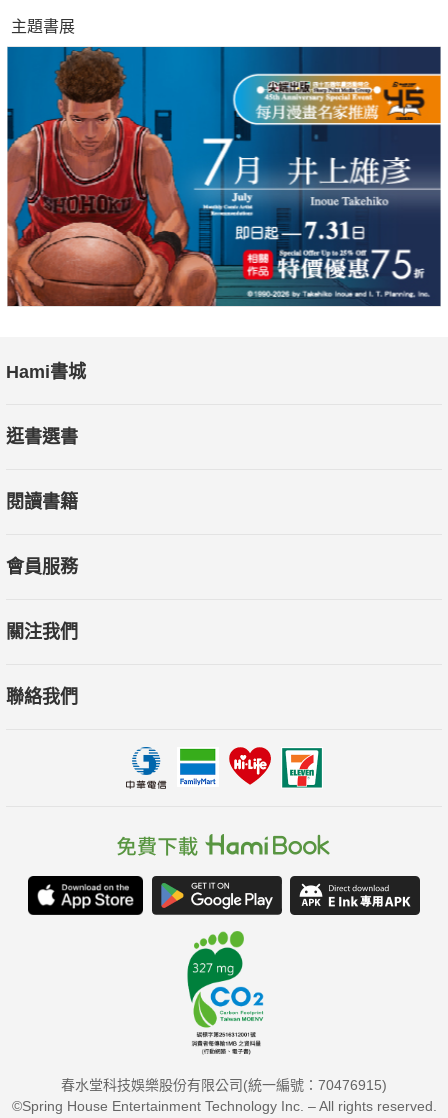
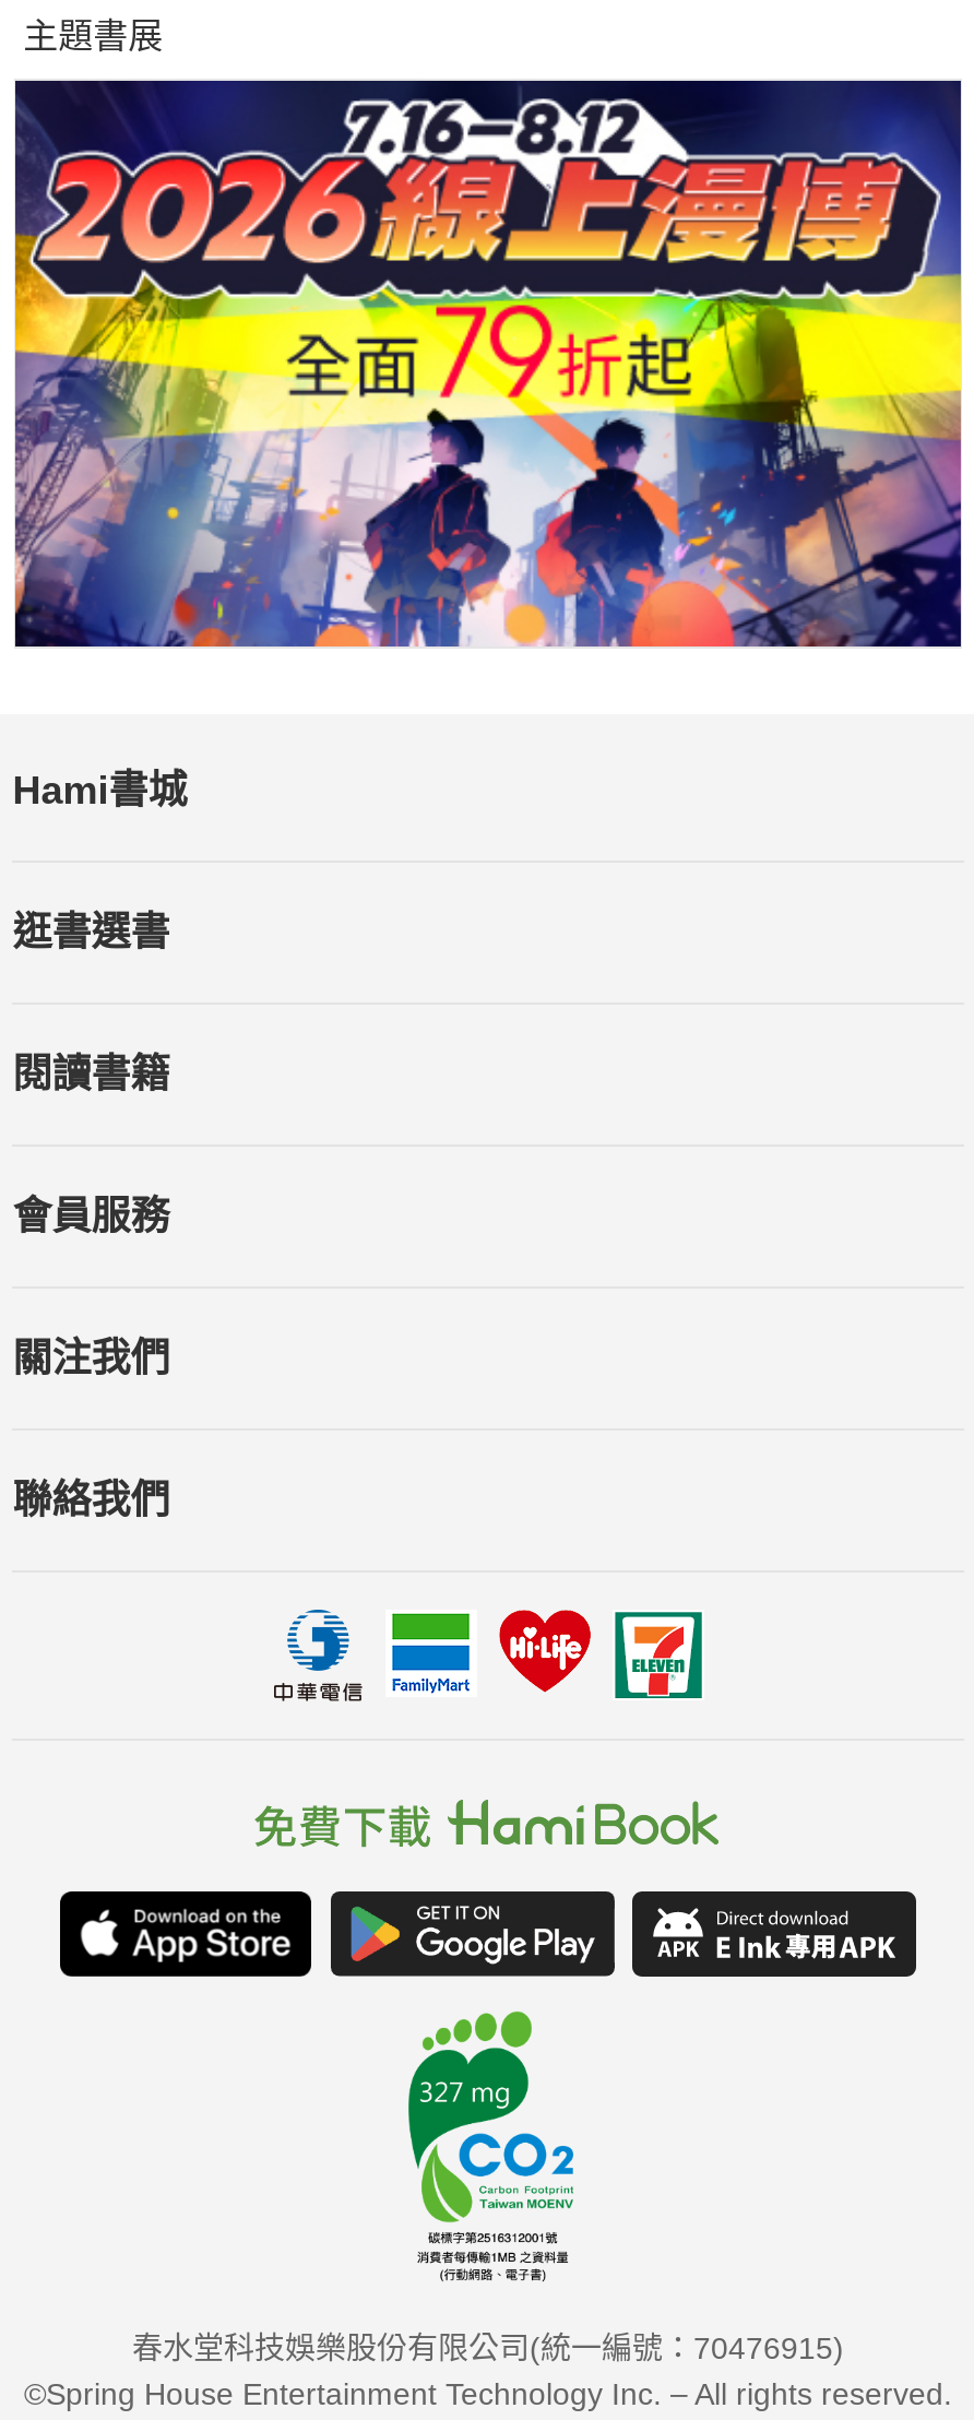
- [image]
+ [image]
